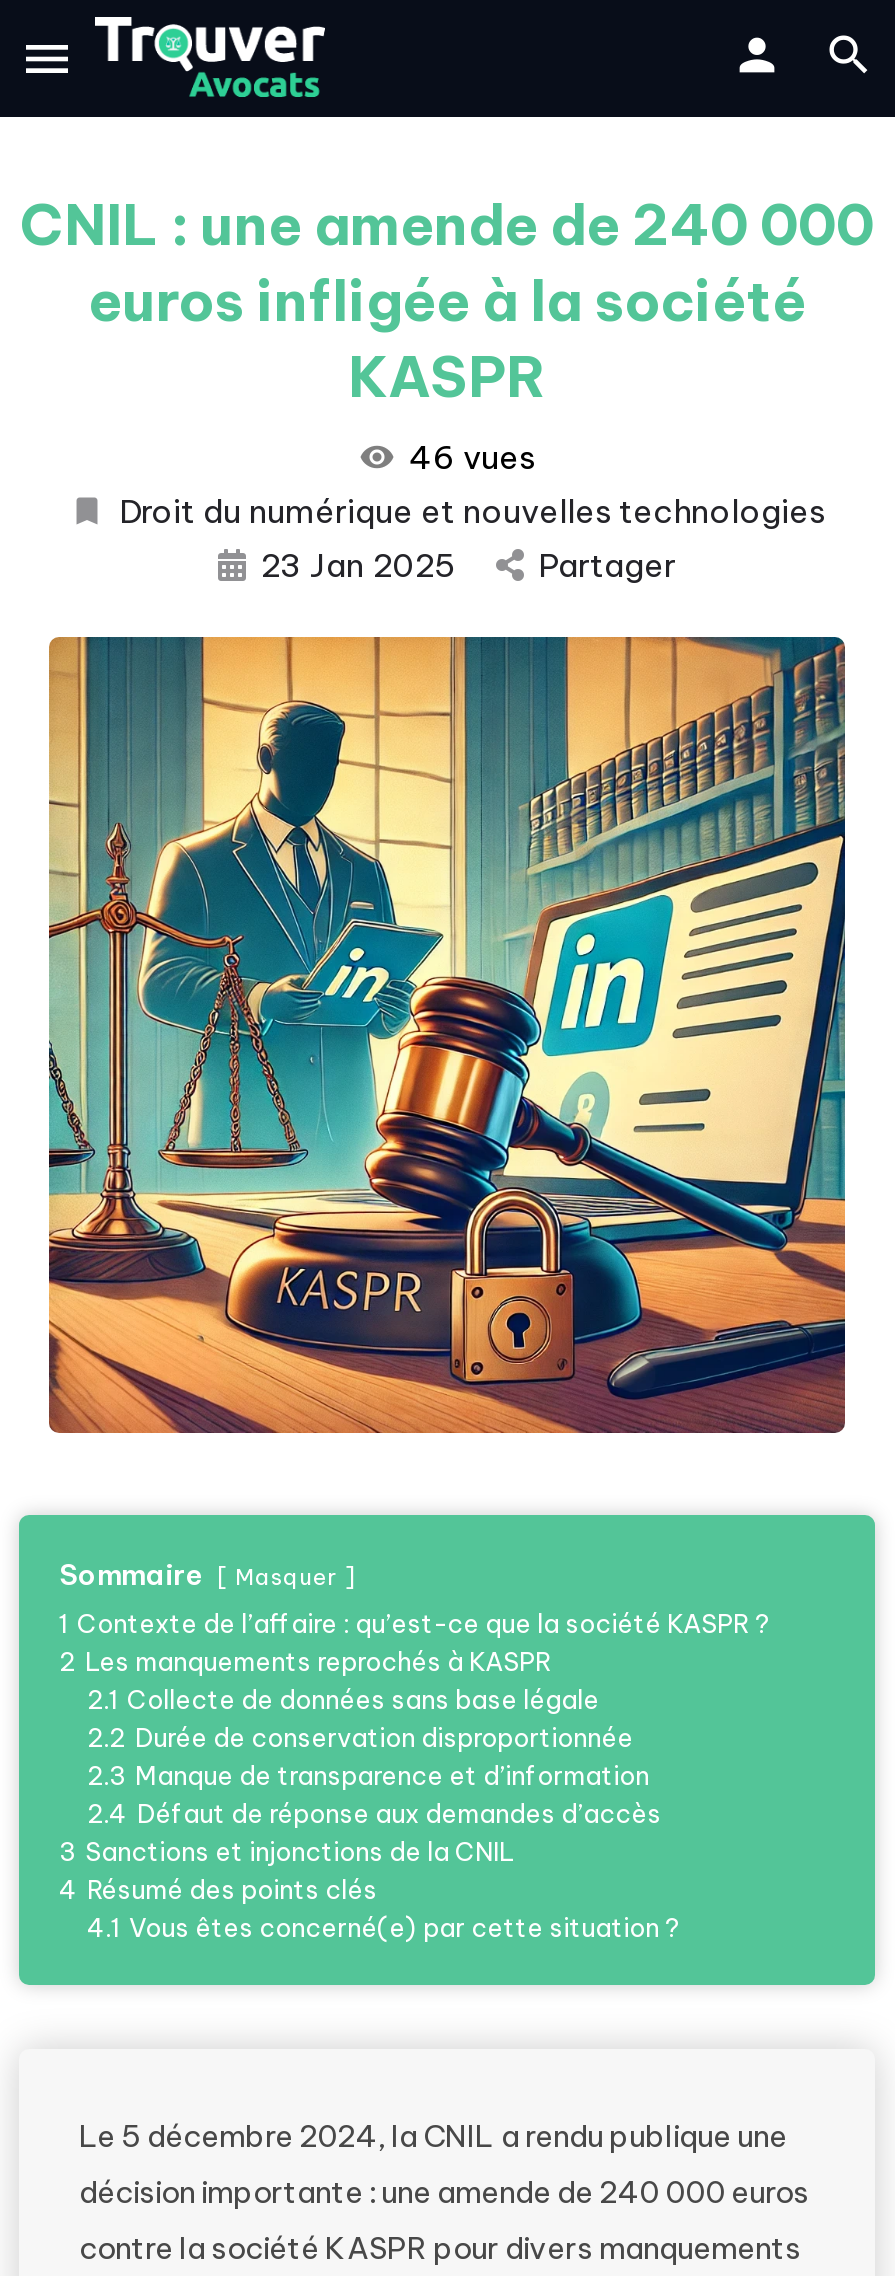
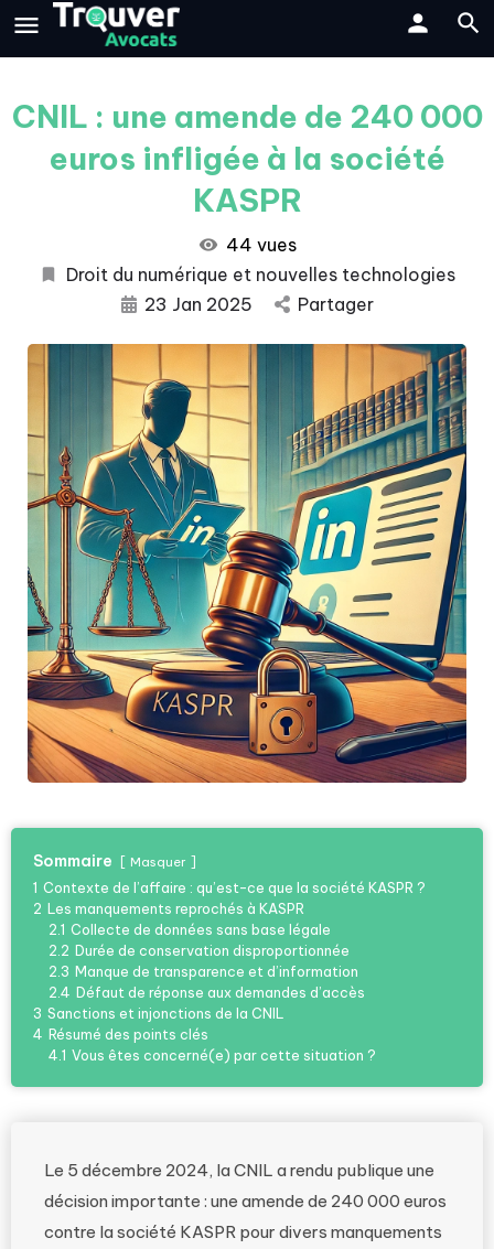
- 46 vues
+ 44 vues
